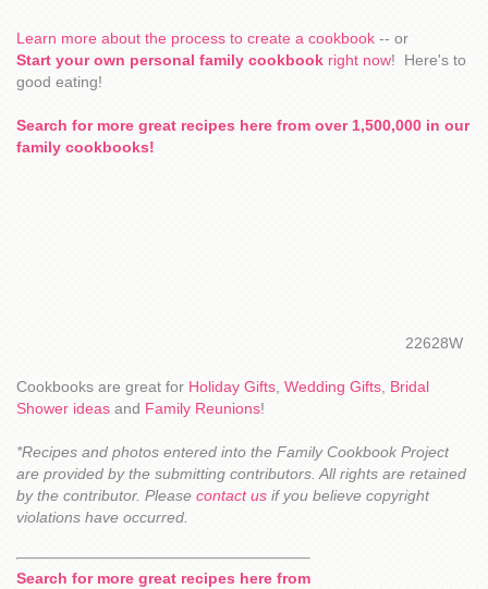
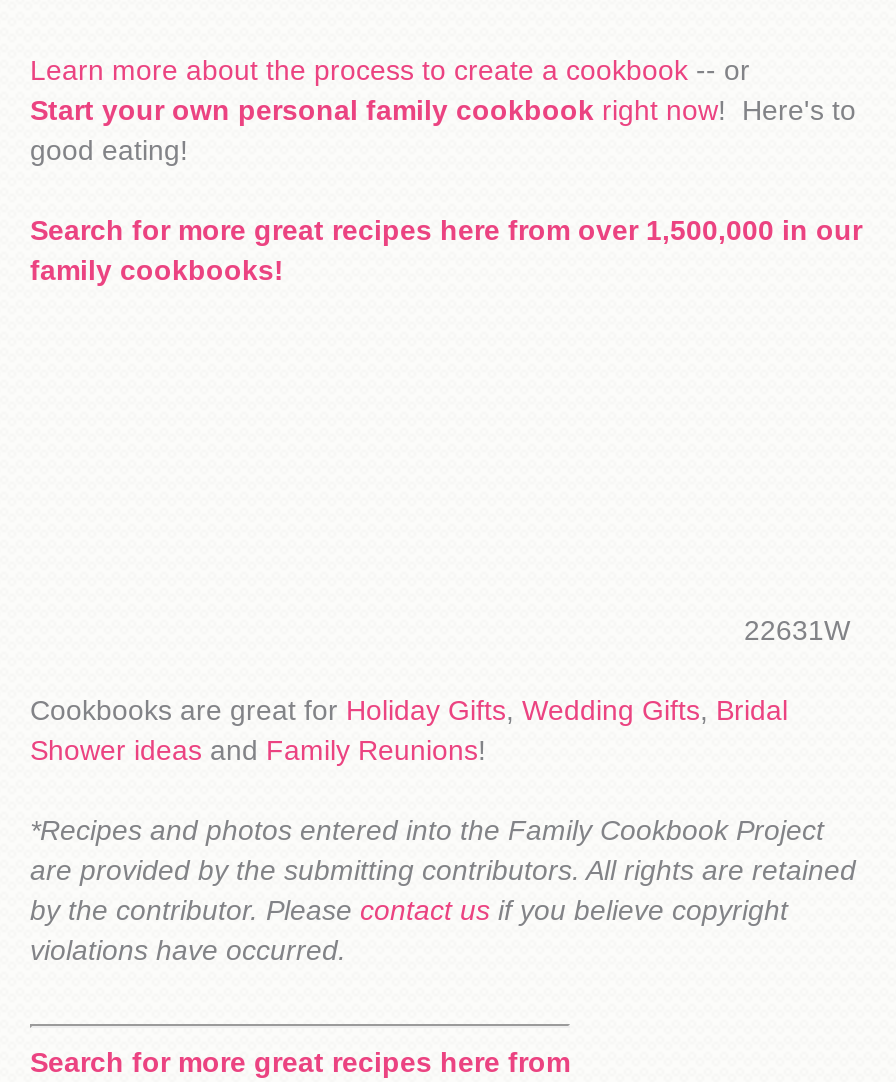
- 22628W
+ 22631W
